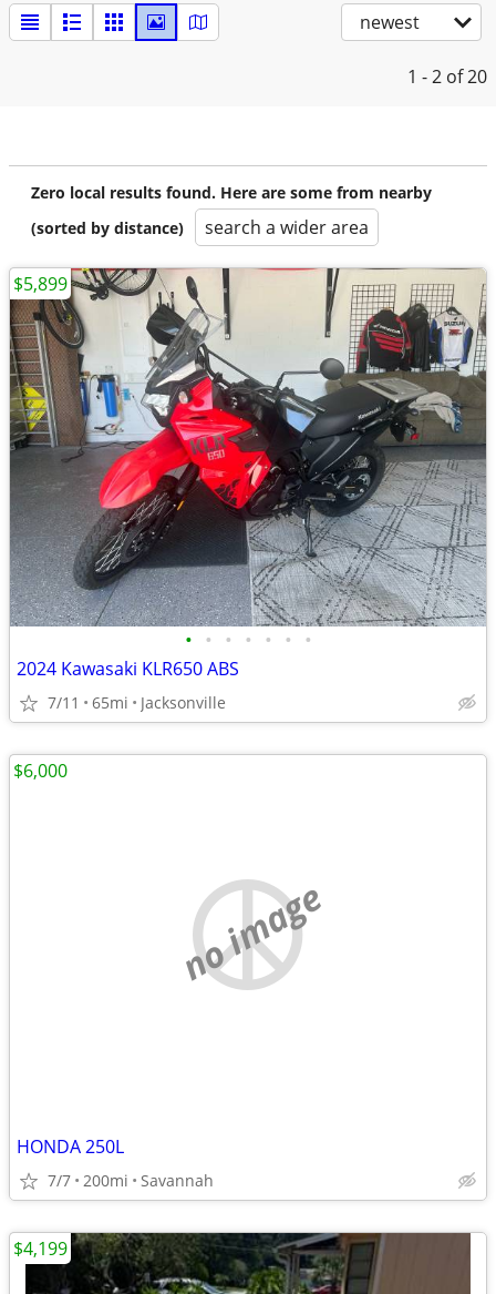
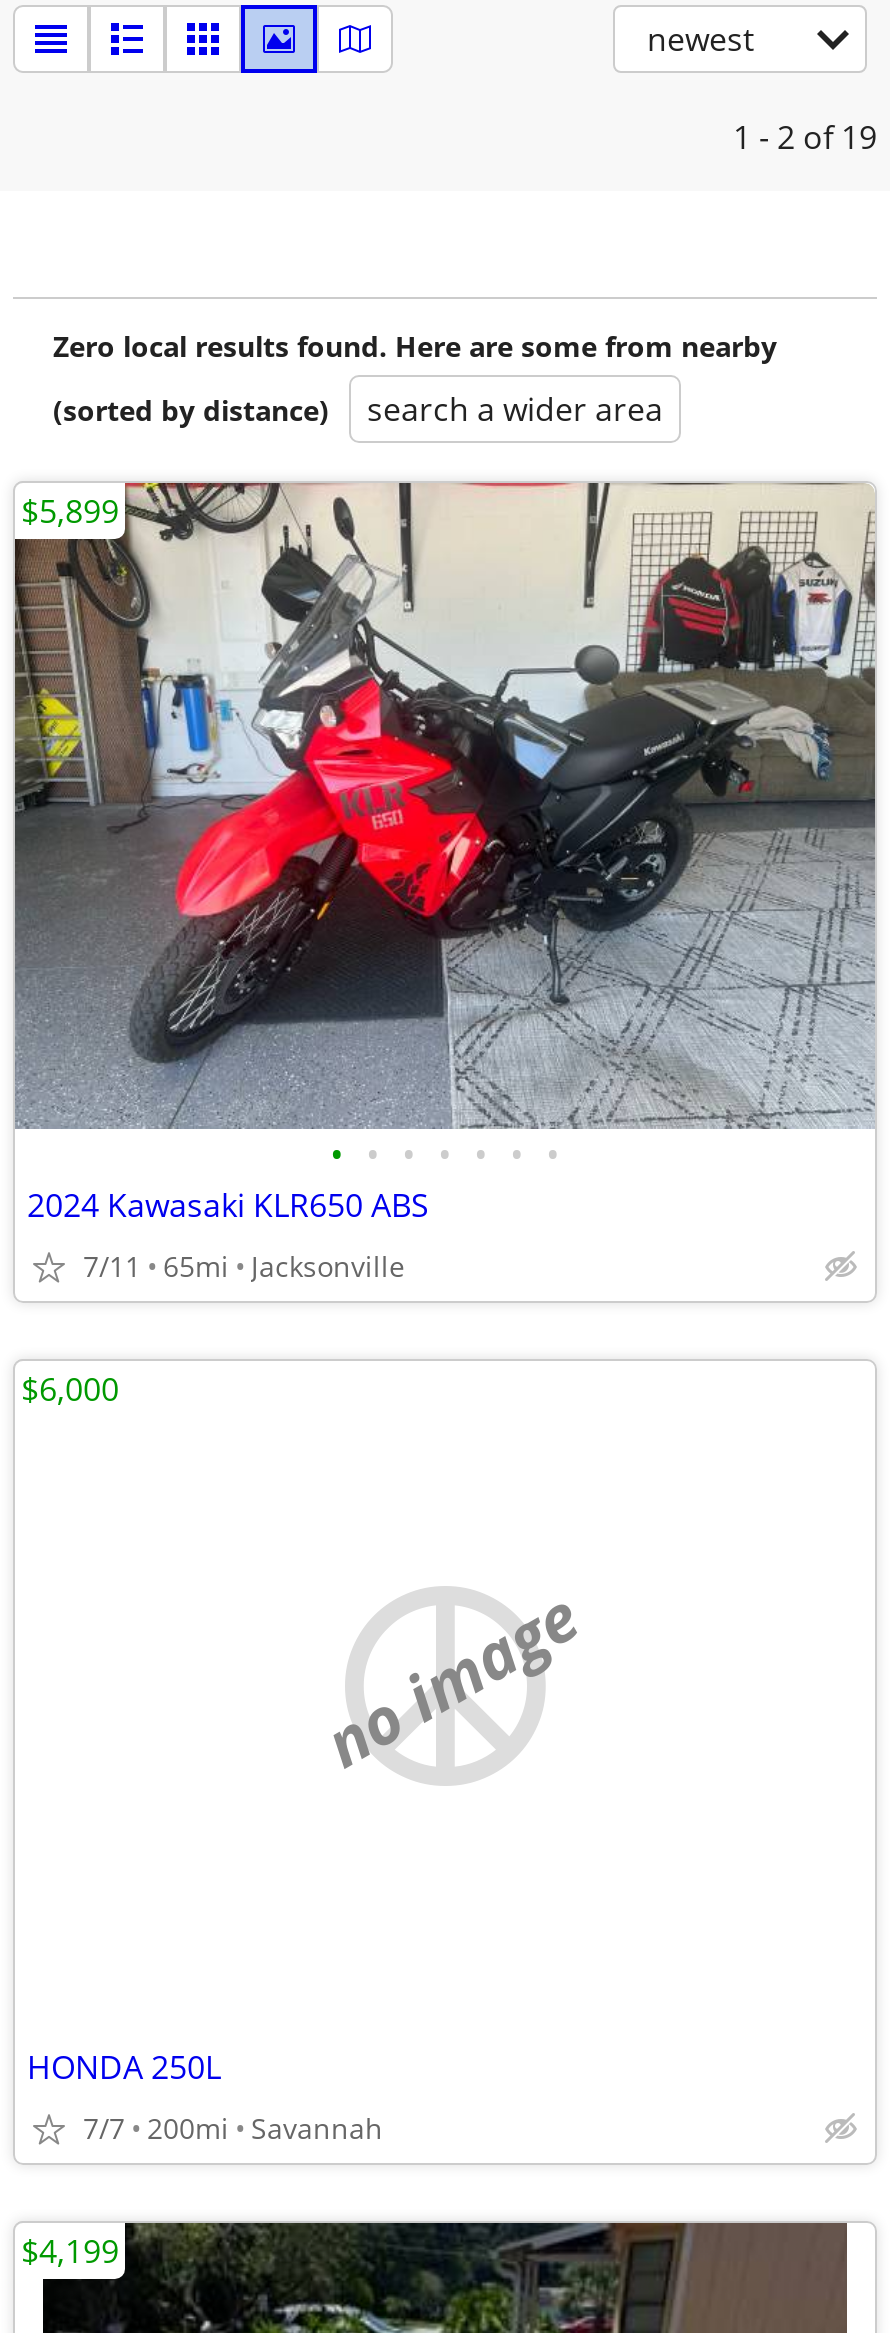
- 1 - 2 of 20
+ 1 - 2 of 19
